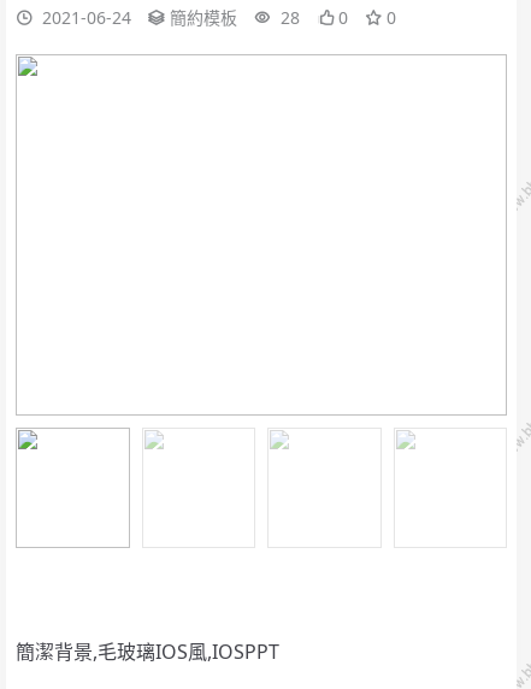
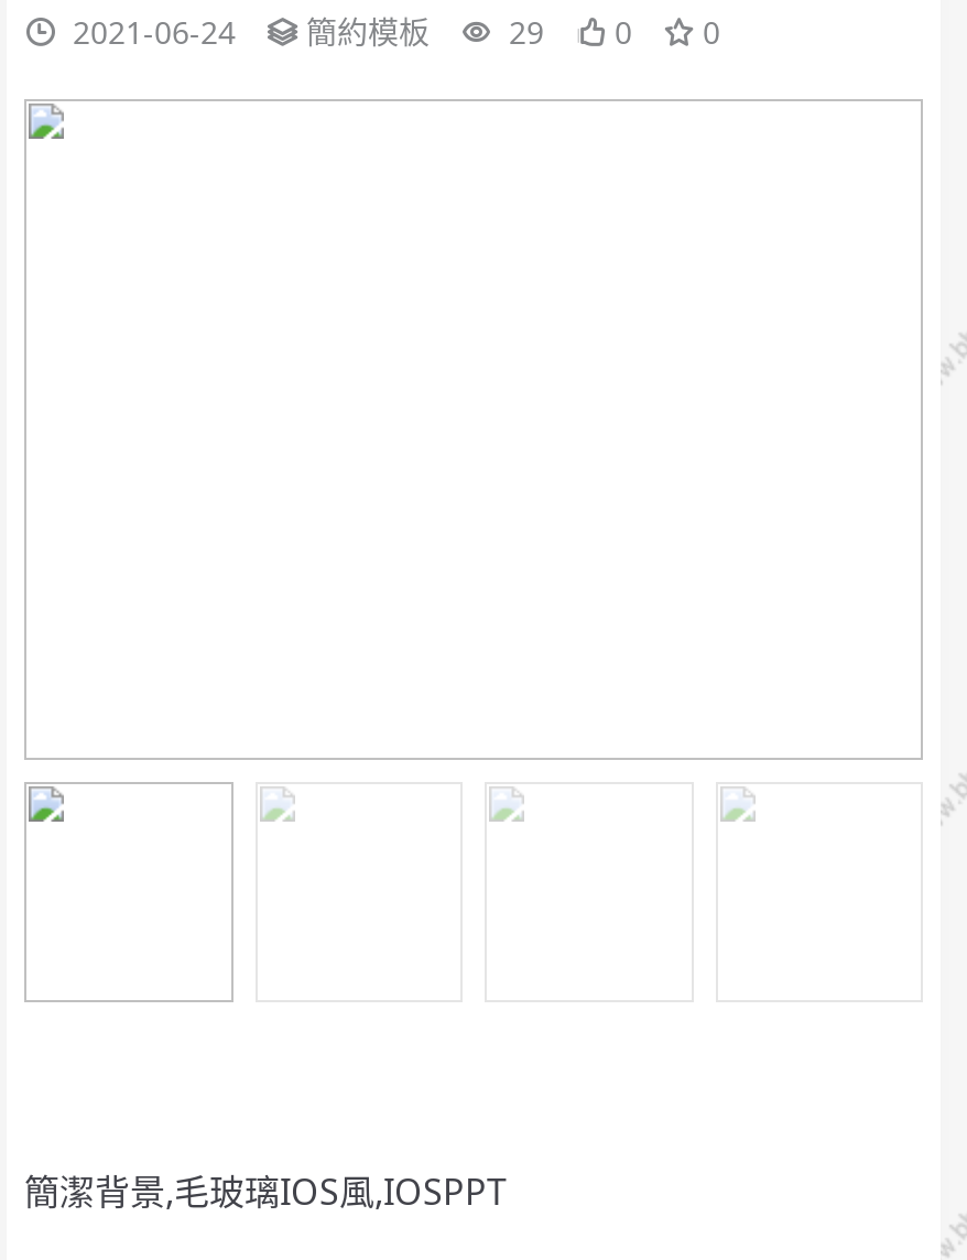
- 2021-06-24 簡約模板 28 0 0
+ 2021-06-24 簡約模板 29 0 0
